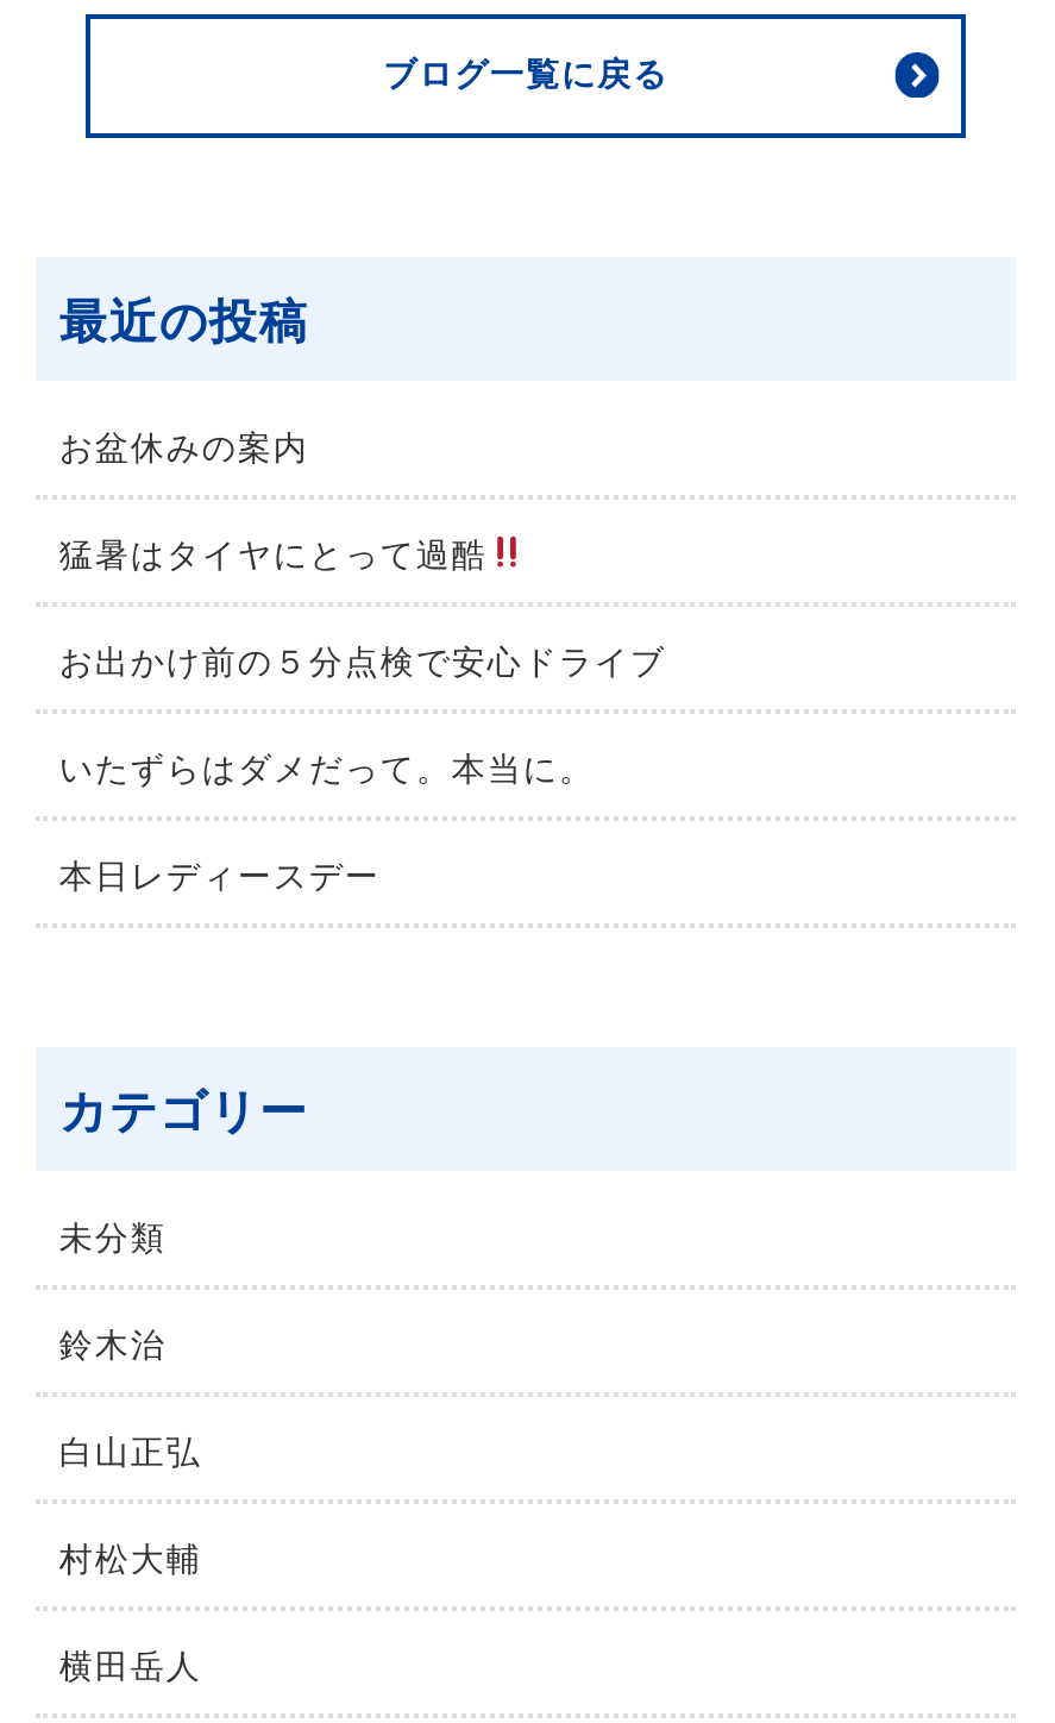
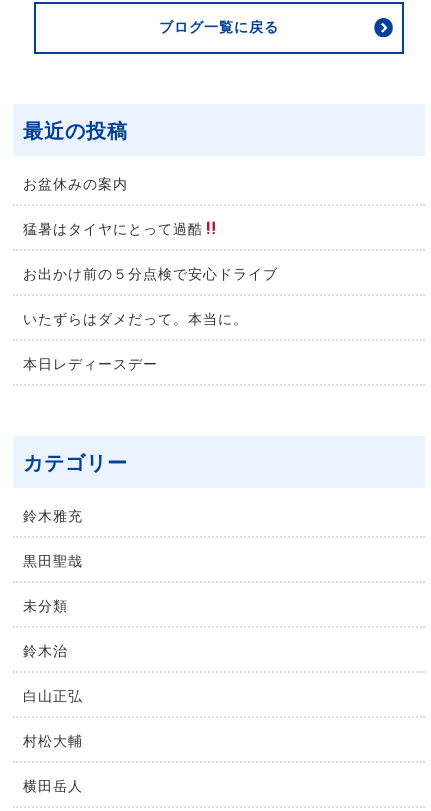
+ 鈴木雅充
+ 黒田聖哉
